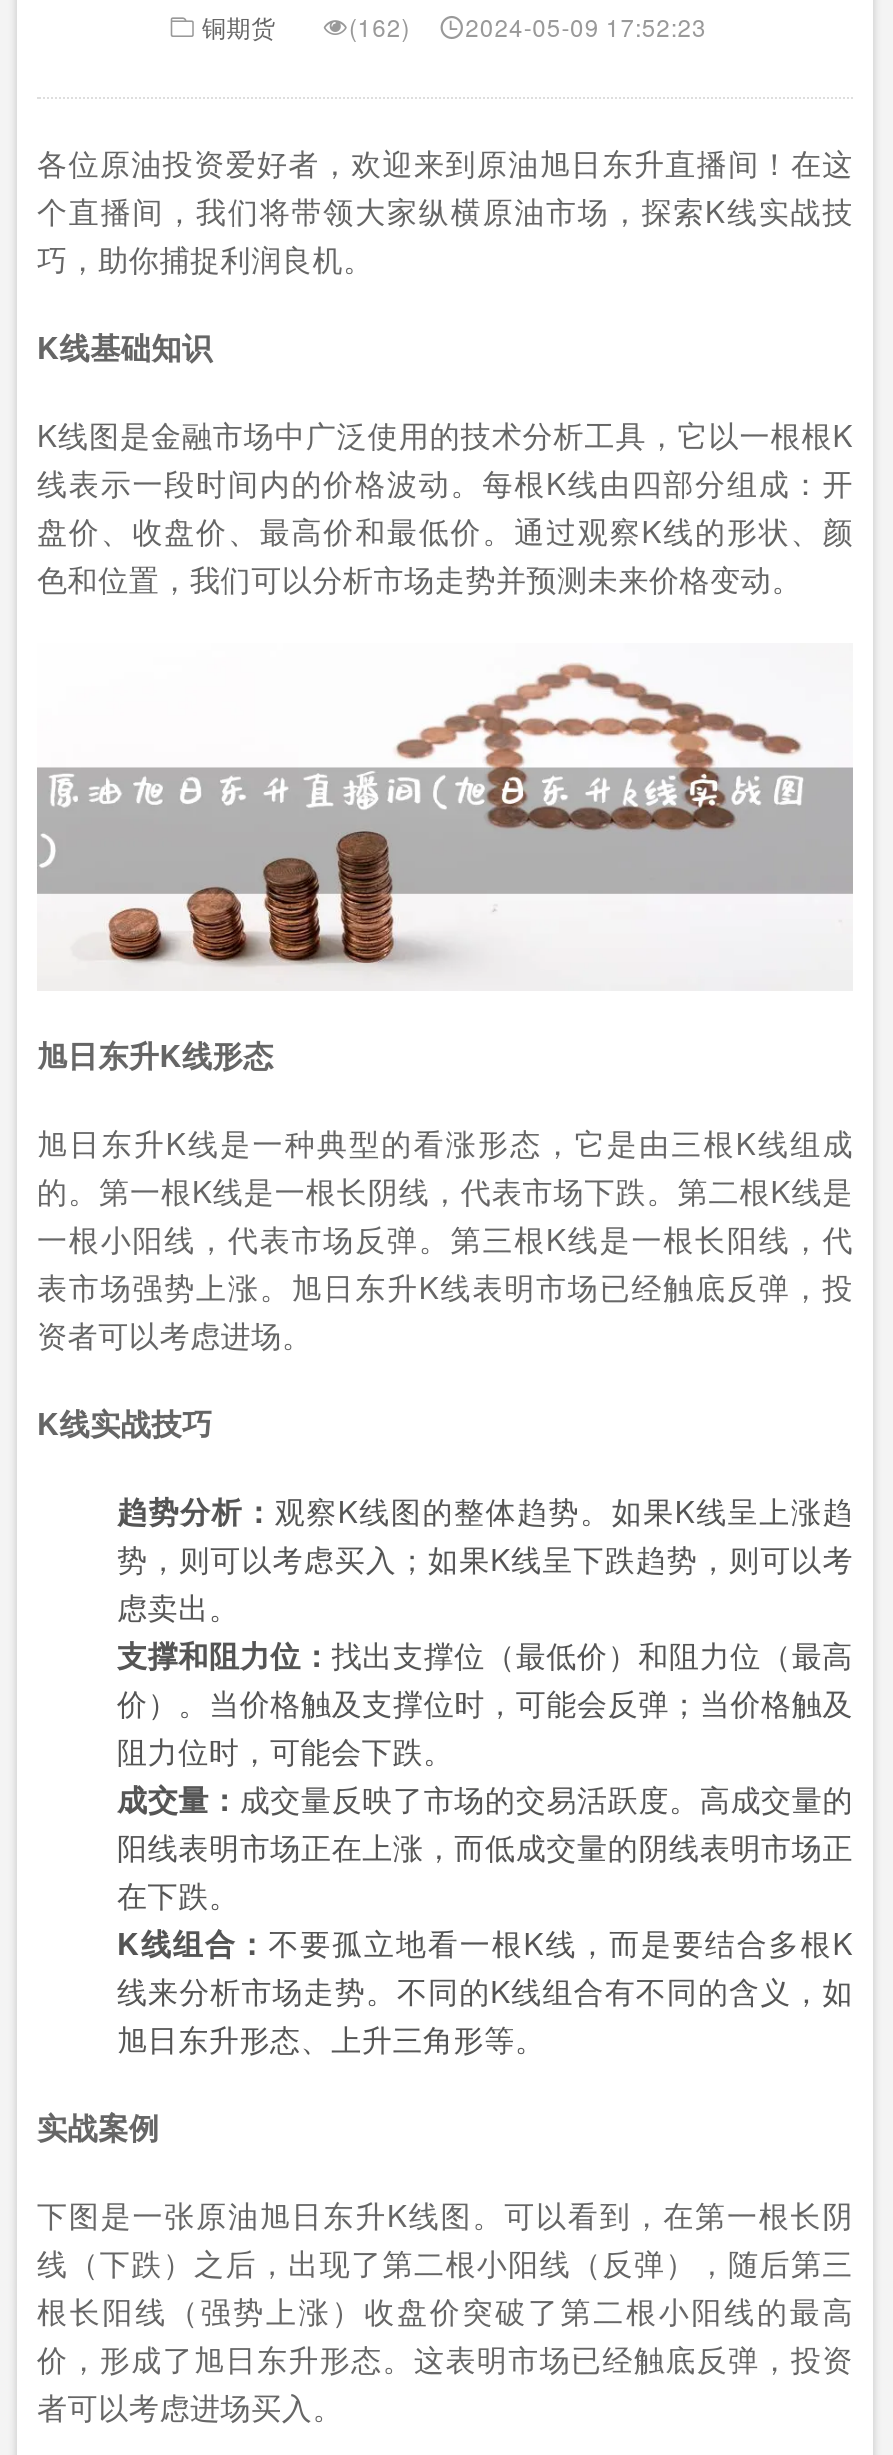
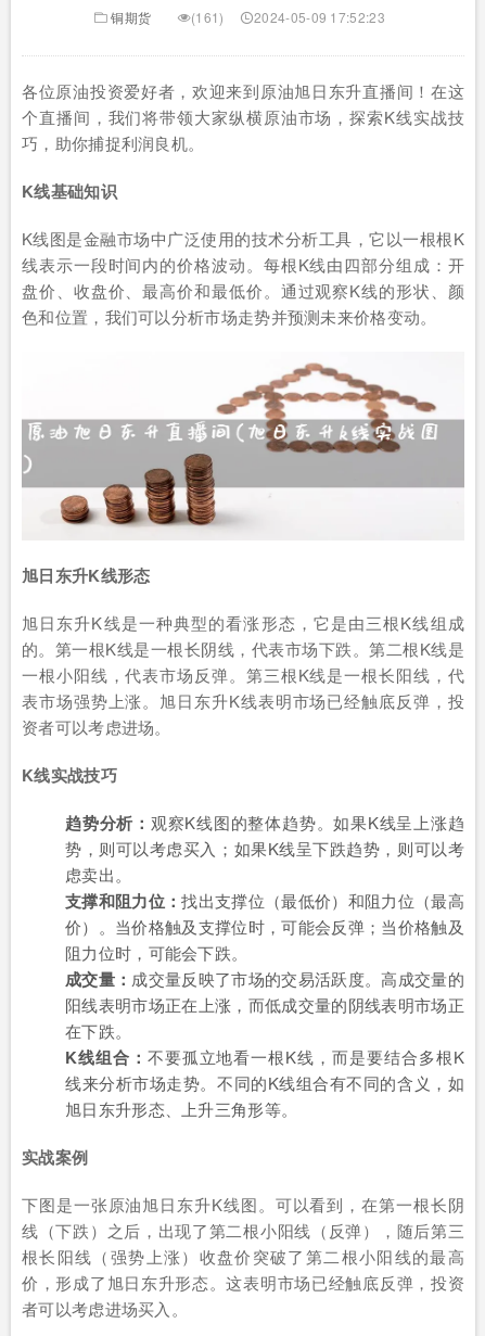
- (162) 2024-05-09 17:52:23
+ (161) 2024-05-09 17:52:23
